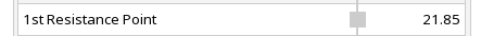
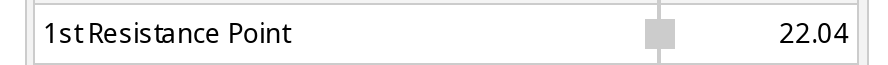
- 21.85
+ 22.04
